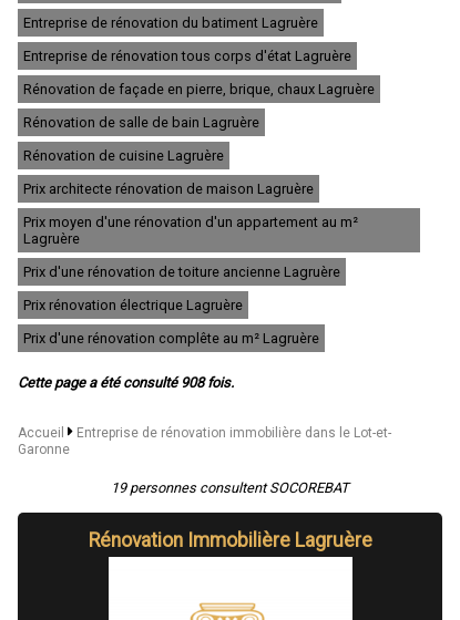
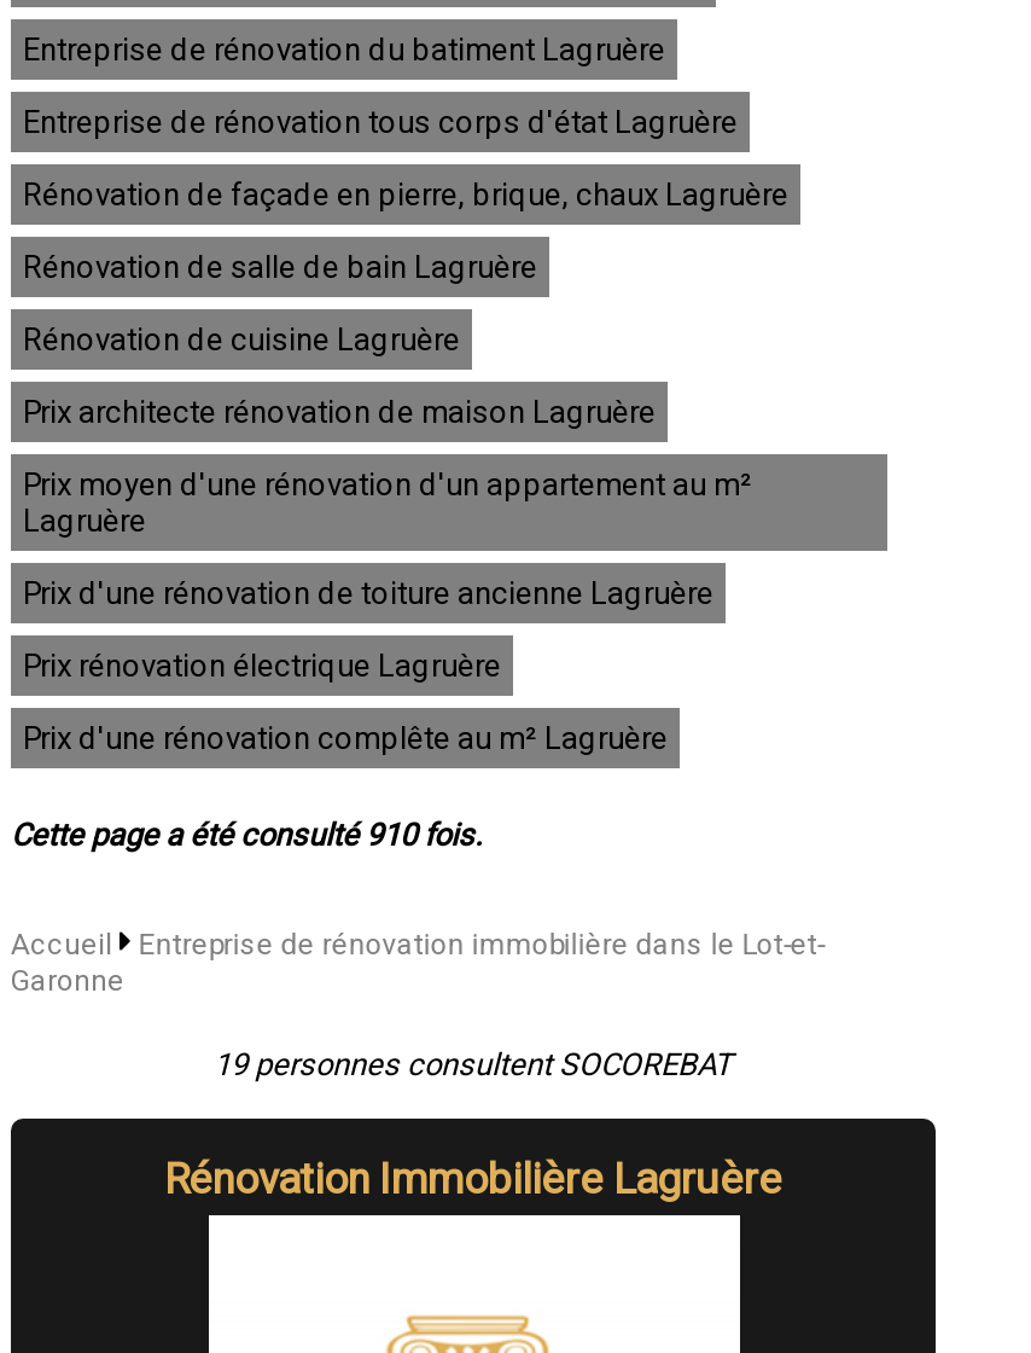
- Cette page a été consulté 908 fois.
+ Cette page a été consulté 910 fois.
